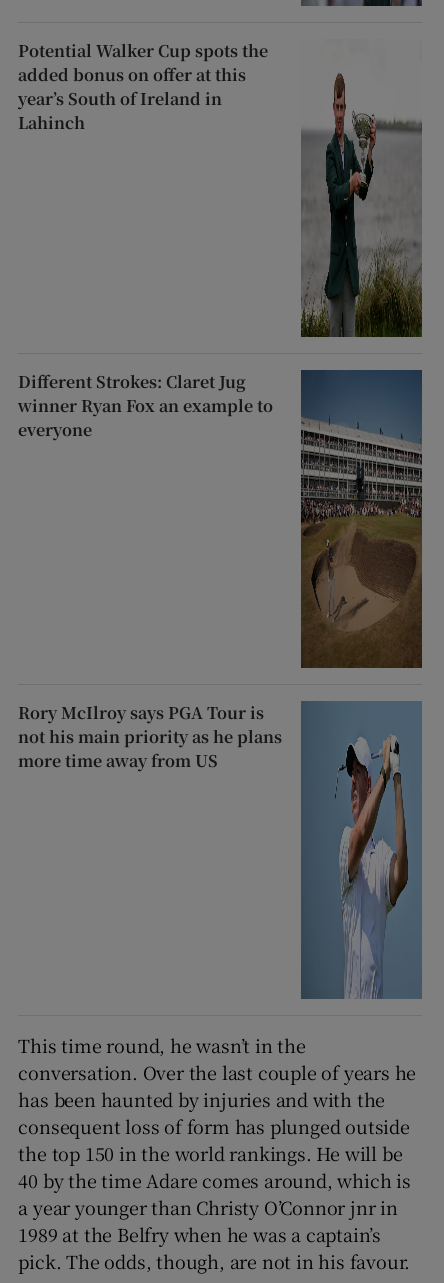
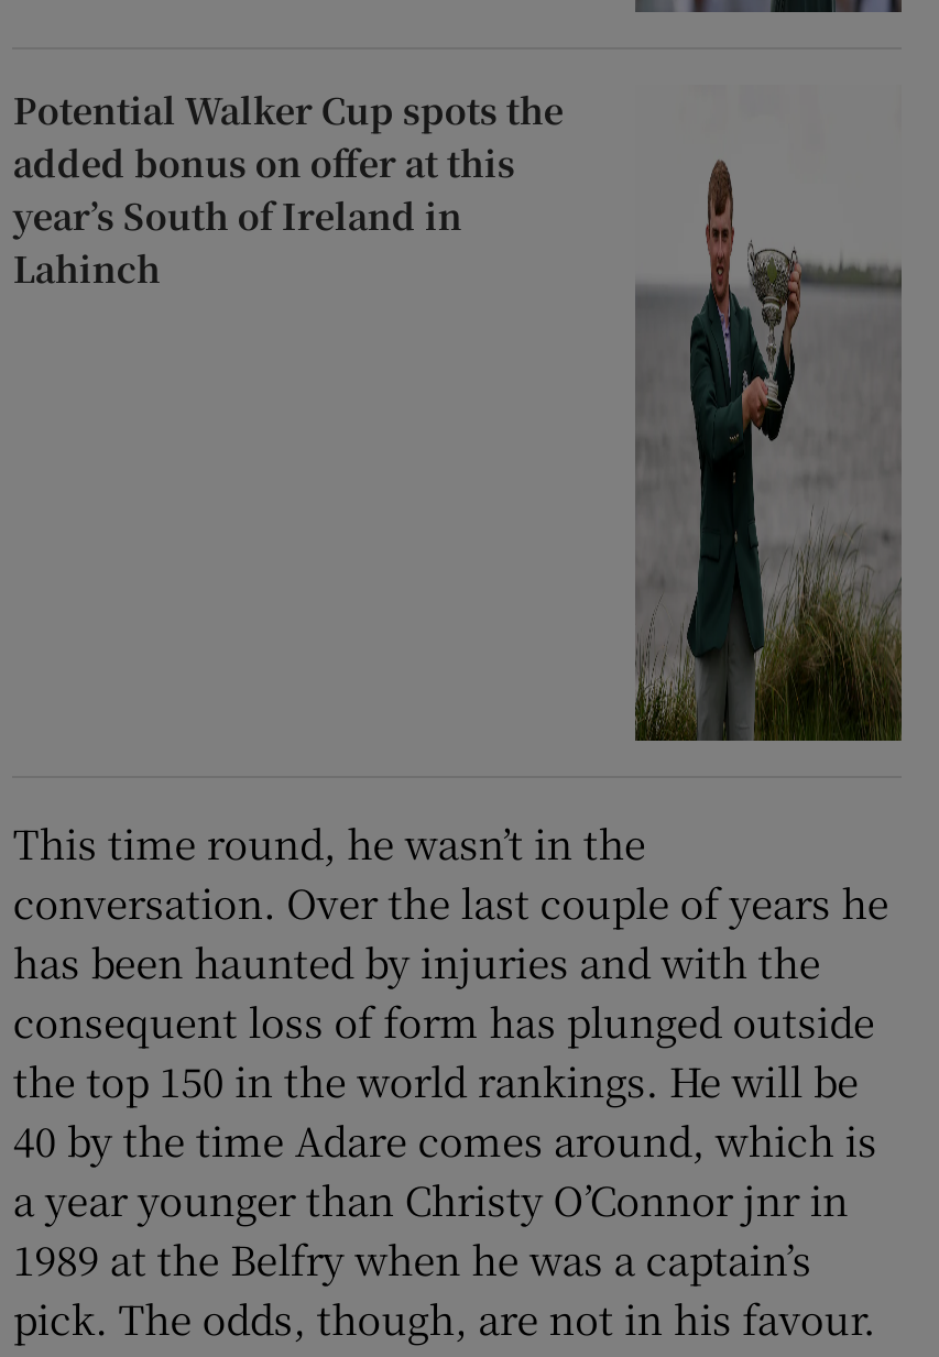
- [image]
- Different Strokes: Claret Jug
- winner Ryan Fox an example to
- everyone

- [image]
- Rory McIlroy says PGA Tour is
- not his main priority as he plans
- more time away from US
